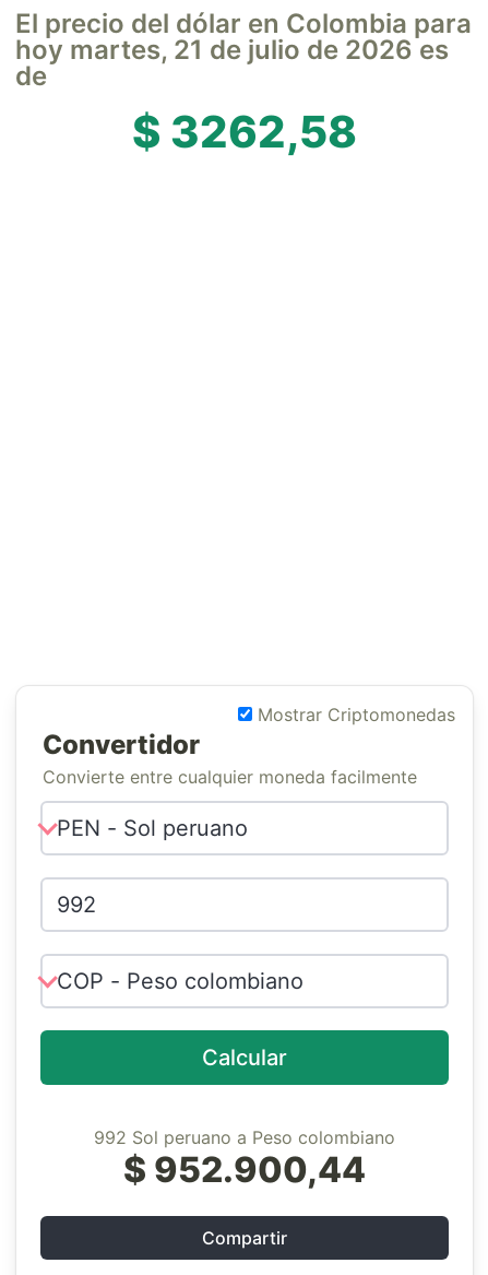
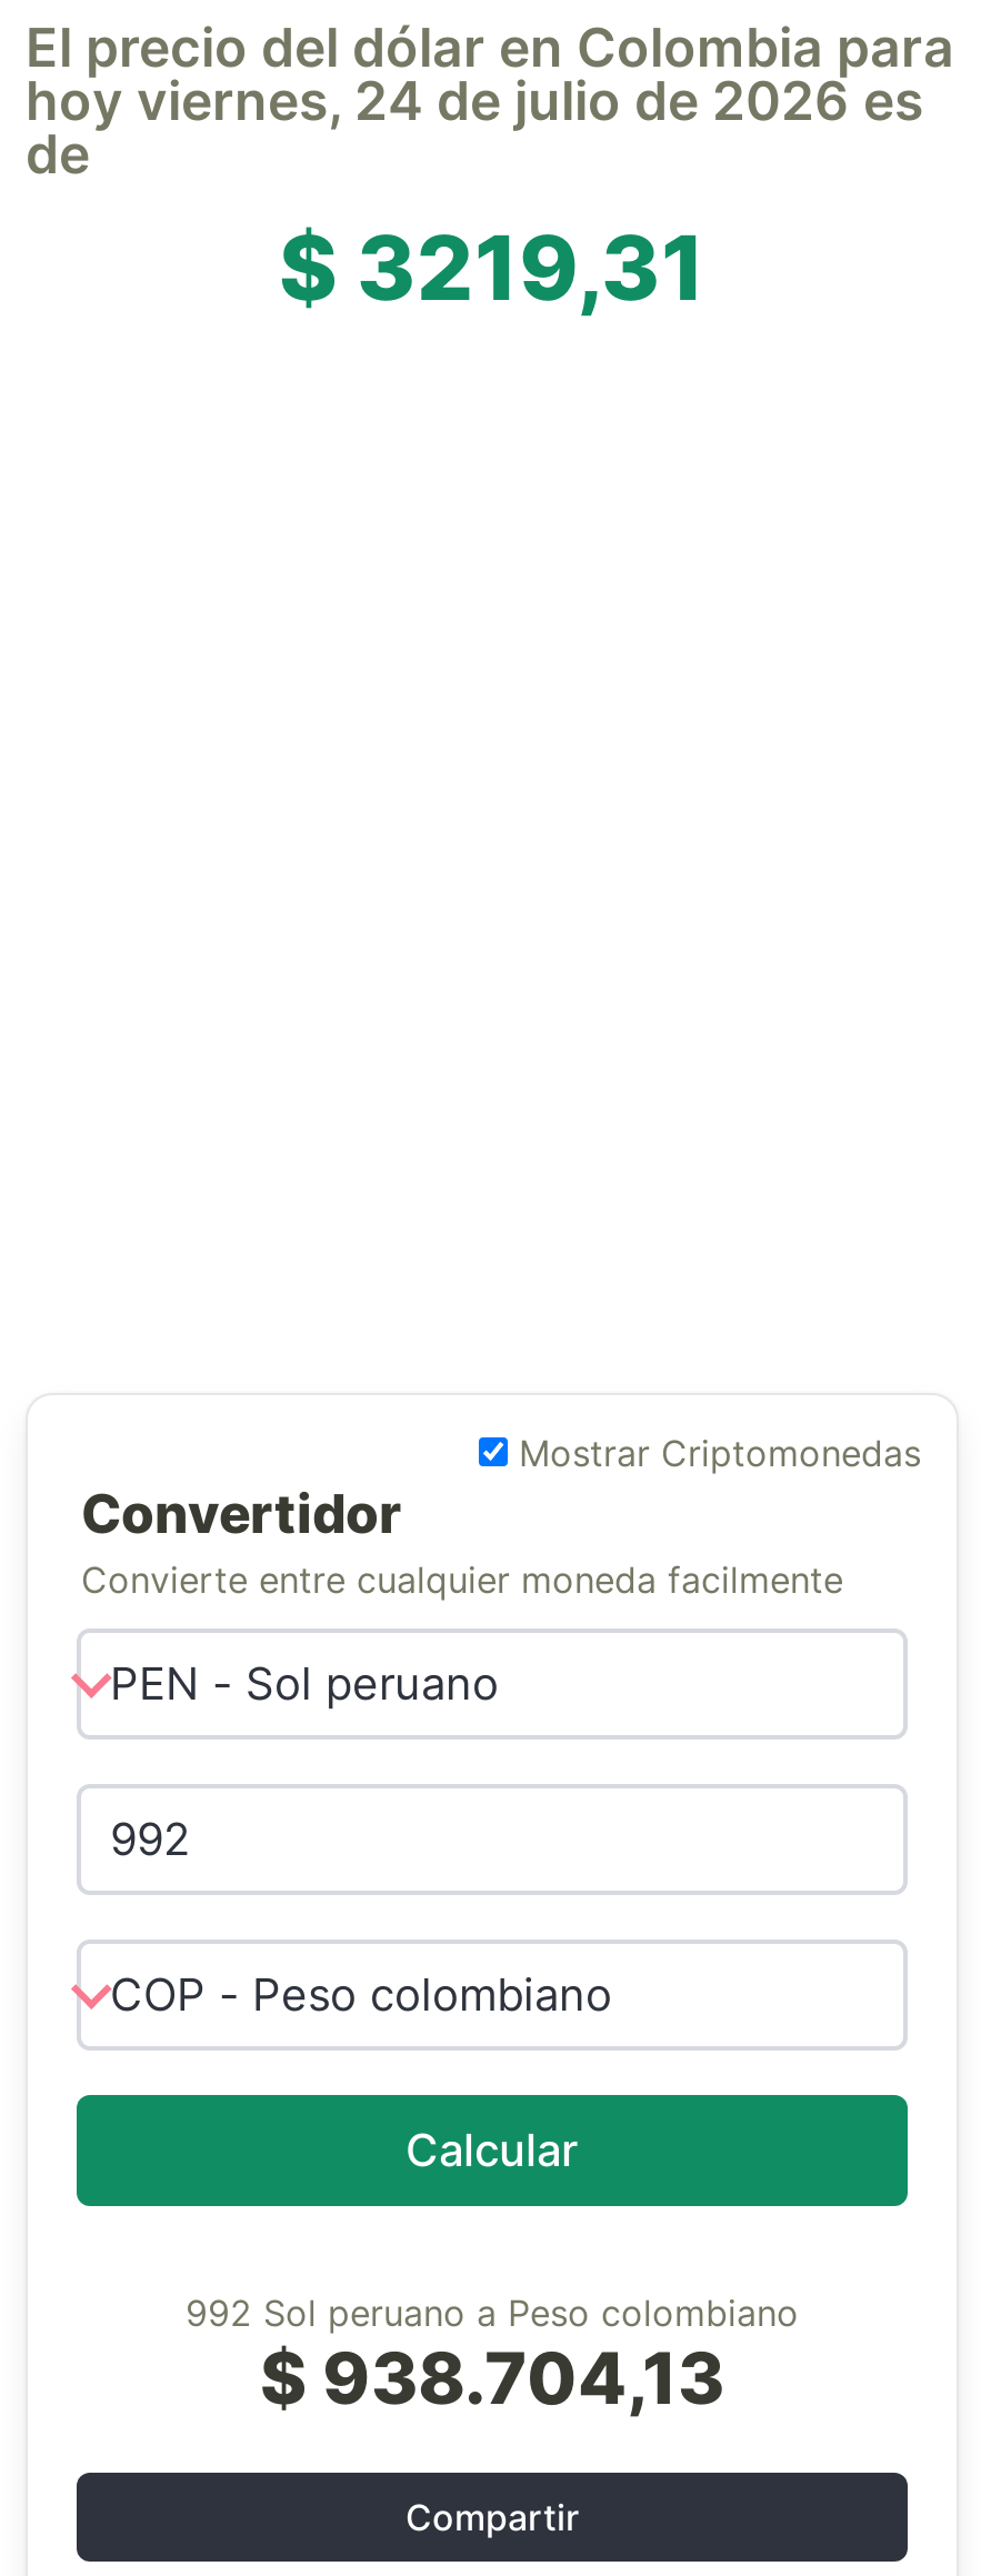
- hoy martes, 21 de julio de 2026 es
+ hoy viernes, 24 de julio de 2026 es

- $ 3262,58
+ $ 3219,31

- $ 952.900,44
+ $ 938.704,13
